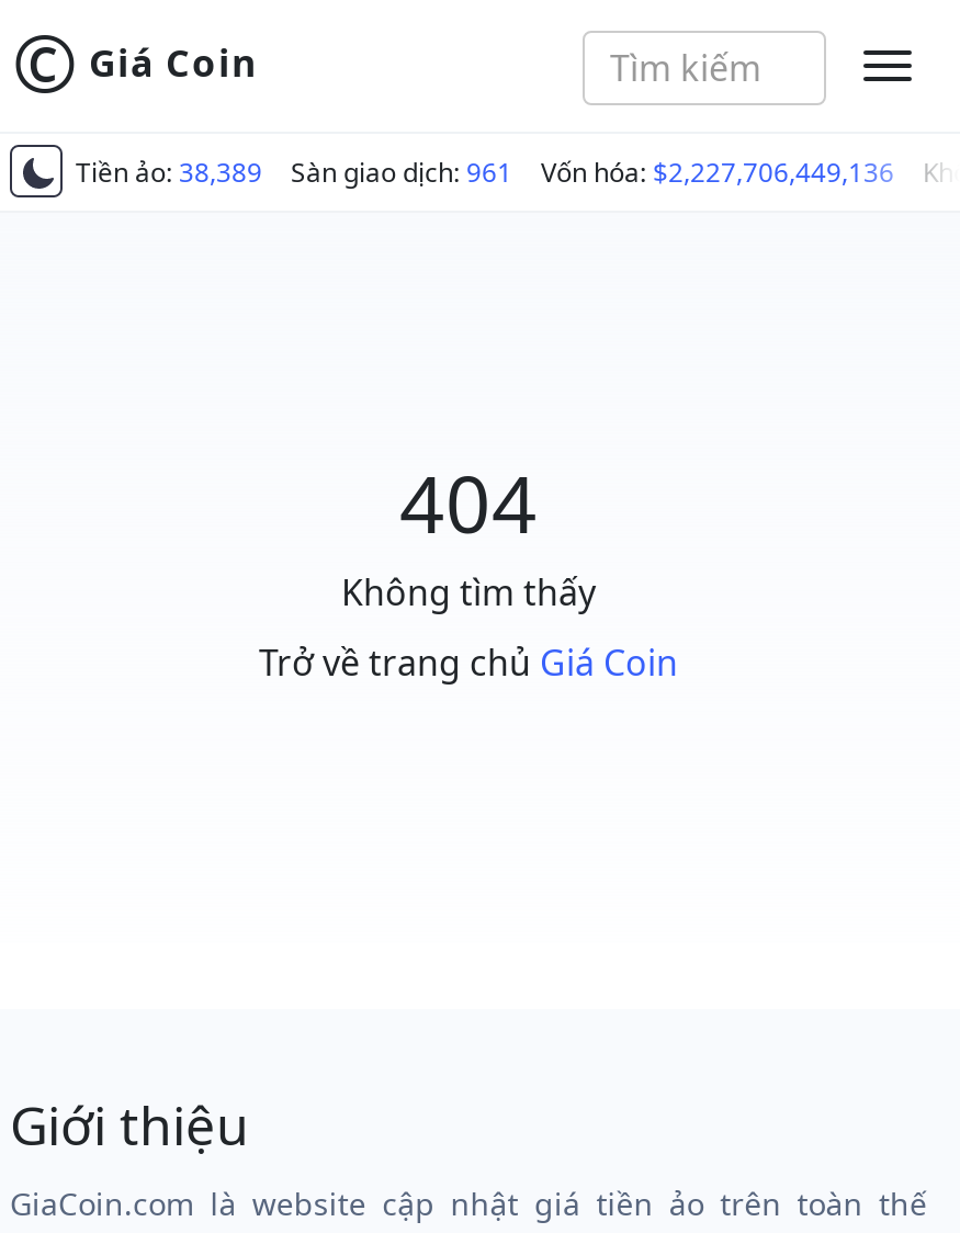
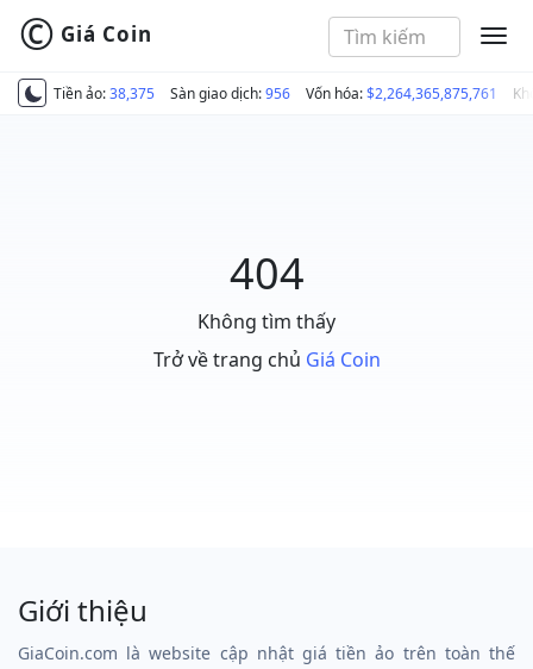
- Tiền ảo: 38,389
+ Tiền ảo: 38,375

- Sàn giao dịch: 961
+ Sàn giao dịch: 956

- Vốn hóa: $2,227,706,449,136
+ Vốn hóa: $2,264,365,875,761
